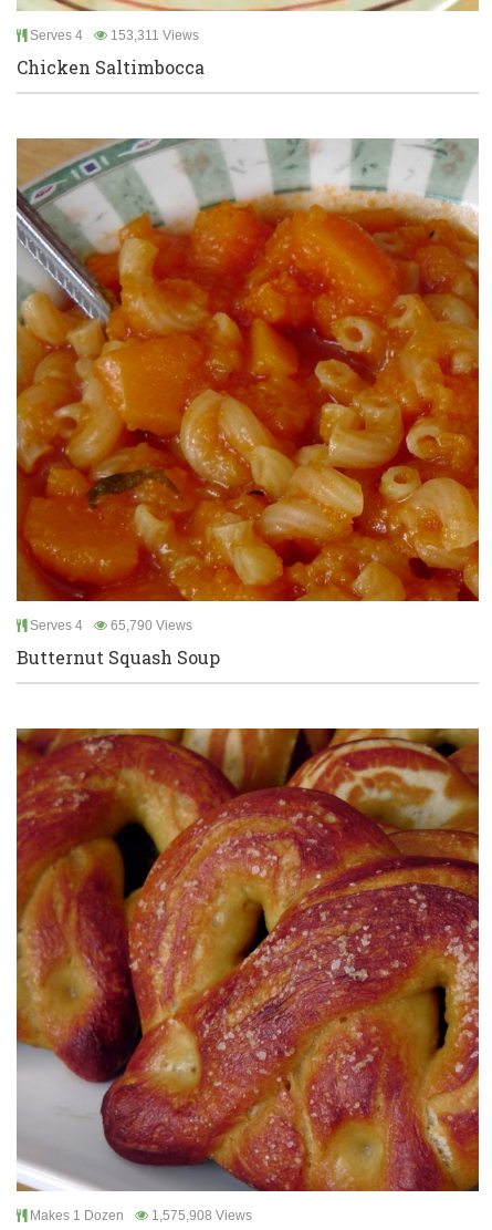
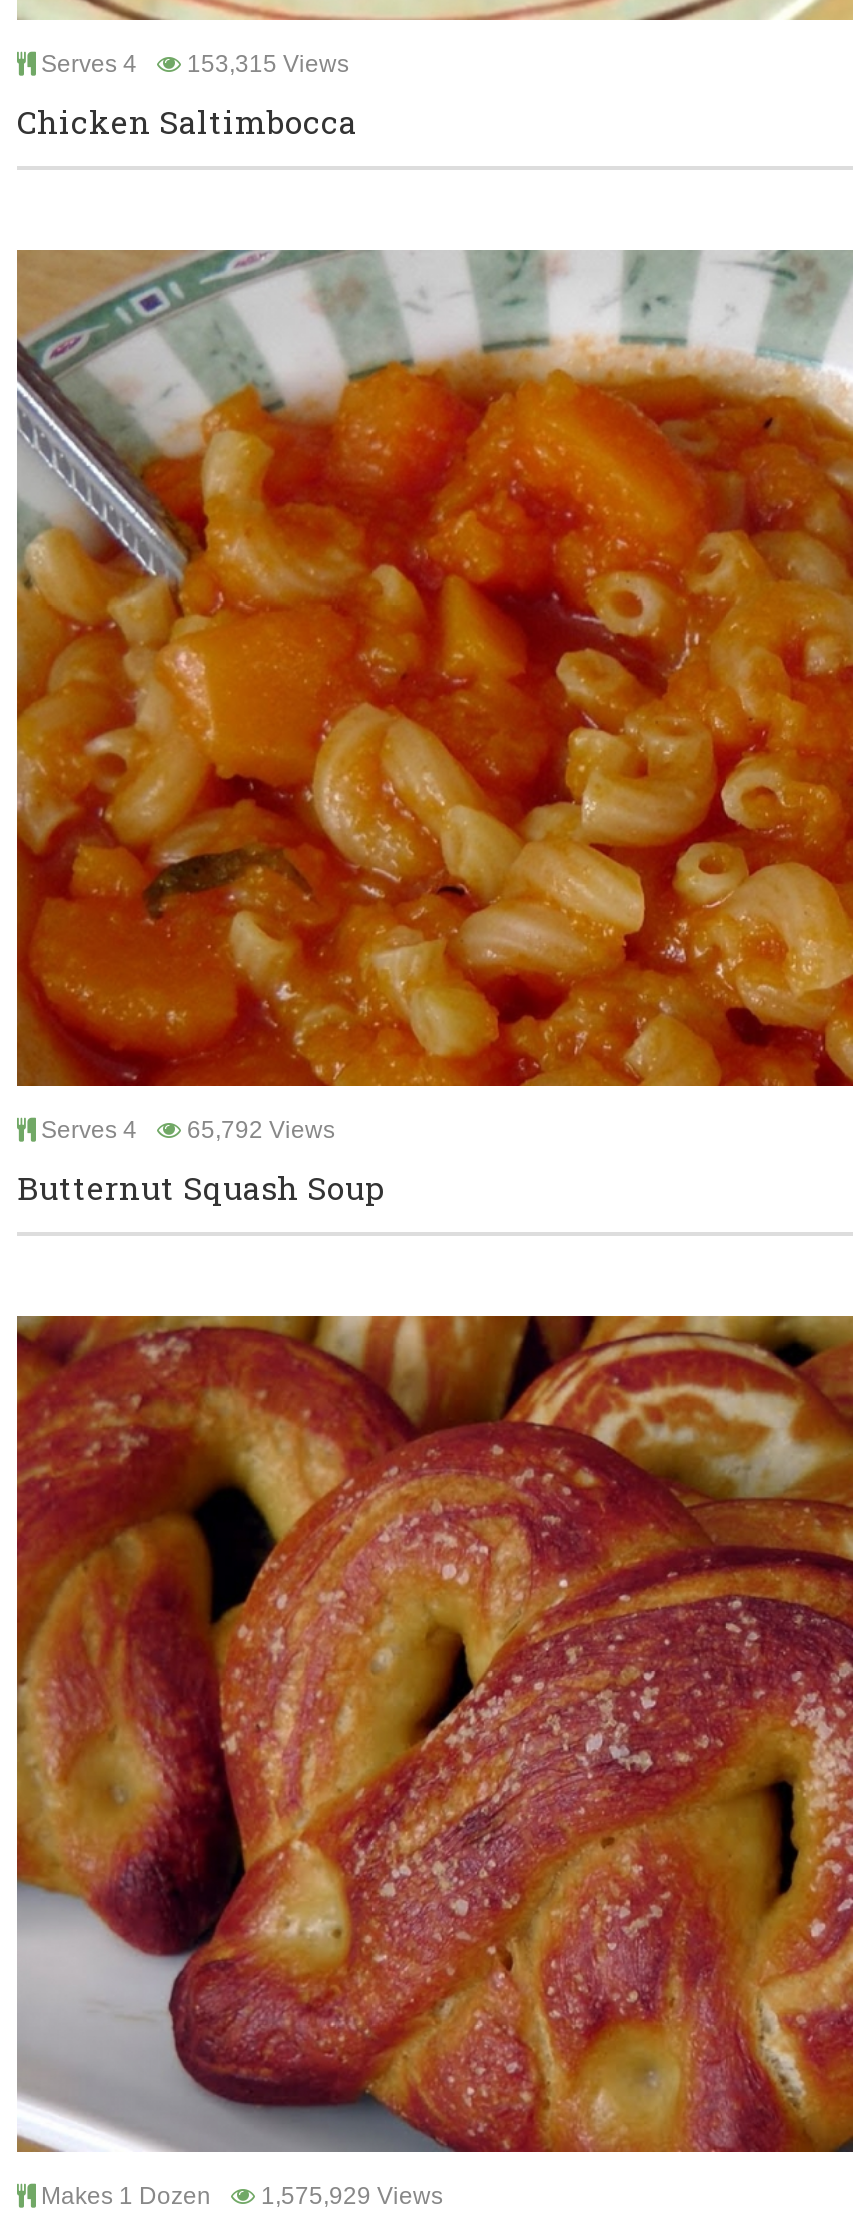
- Serves 4 153,311 Views
+ Serves 4 153,315 Views

- Serves 4 65,790 Views
+ Serves 4 65,792 Views

- Makes 1 Dozen 1,575,908 Views
+ Makes 1 Dozen 1,575,929 Views
